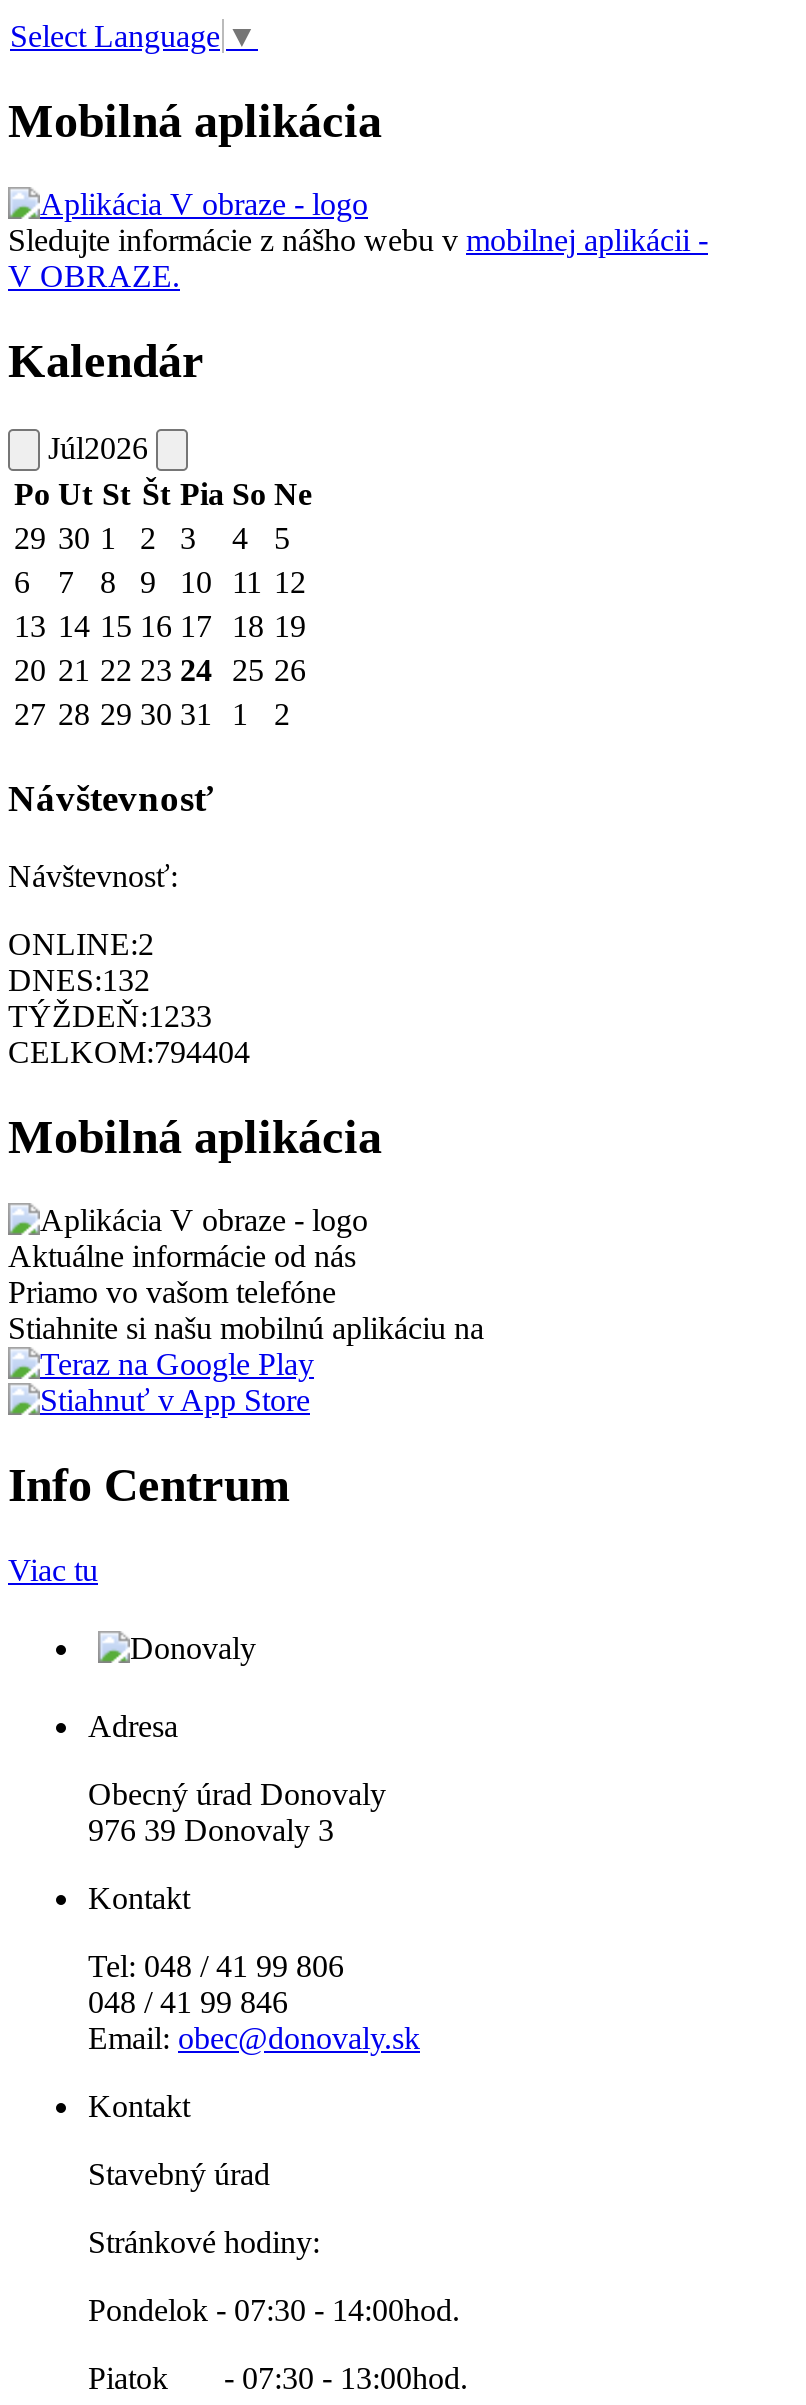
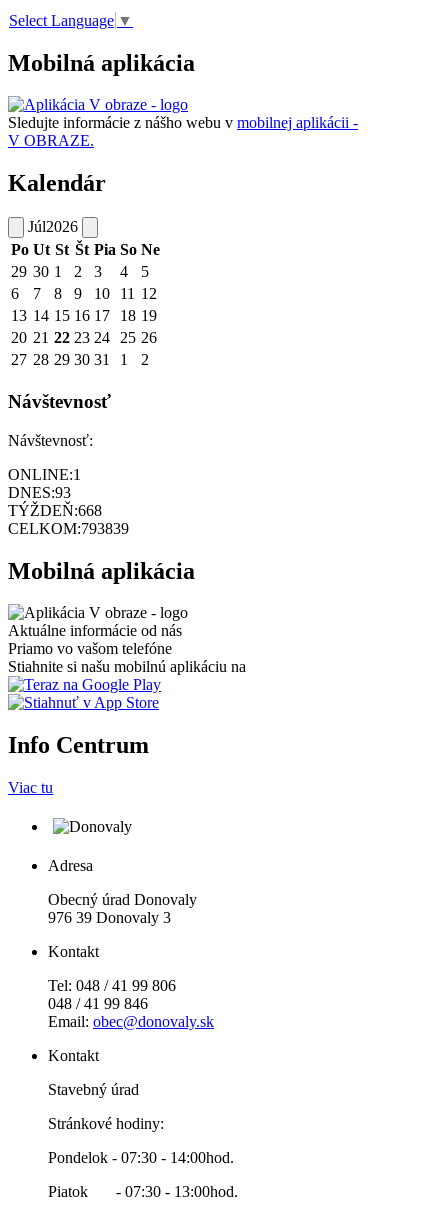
- ONLINE:2
+ ONLINE:1

- DNES:132
+ DNES:93

- TÝŽDEŇ:1233
+ TÝŽDEŇ:668

- CELKOM:794404
+ CELKOM:793839
